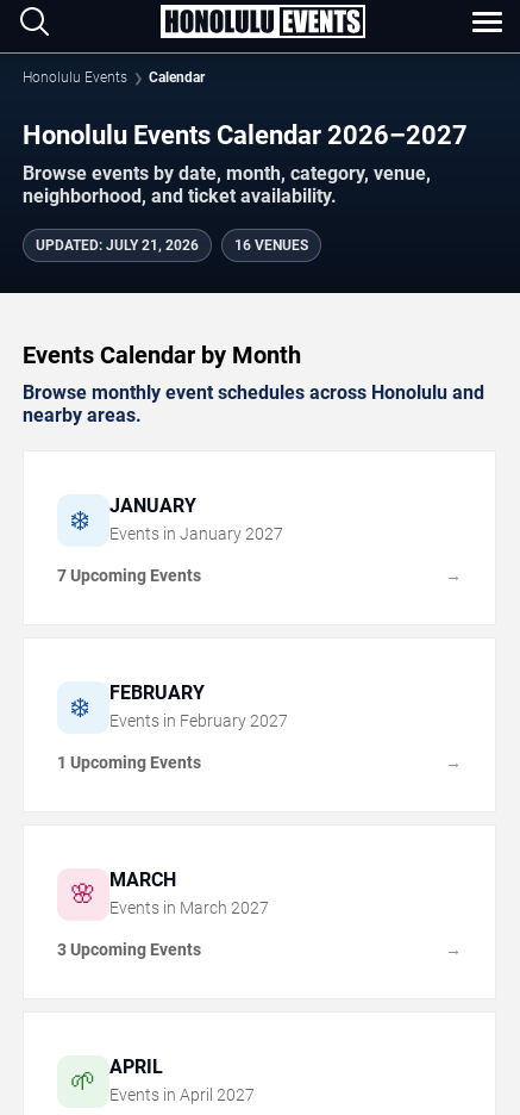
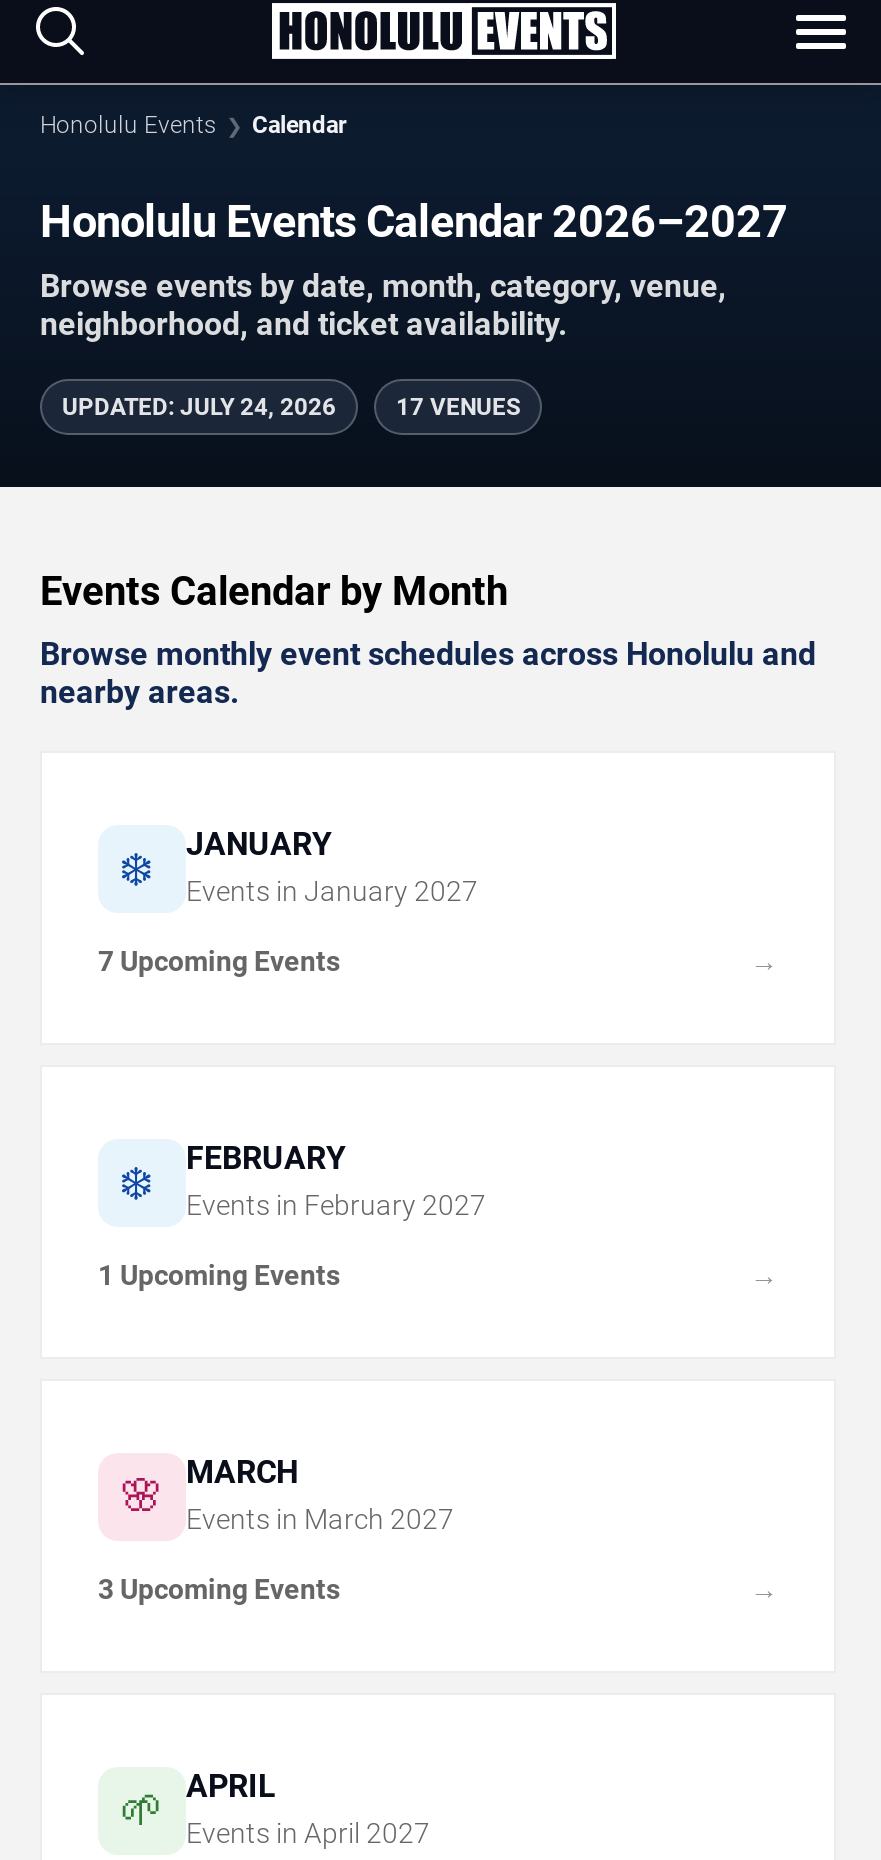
- UPDATED: JULY 21, 2026
+ UPDATED: JULY 24, 2026

- 16 VENUES
+ 17 VENUES
